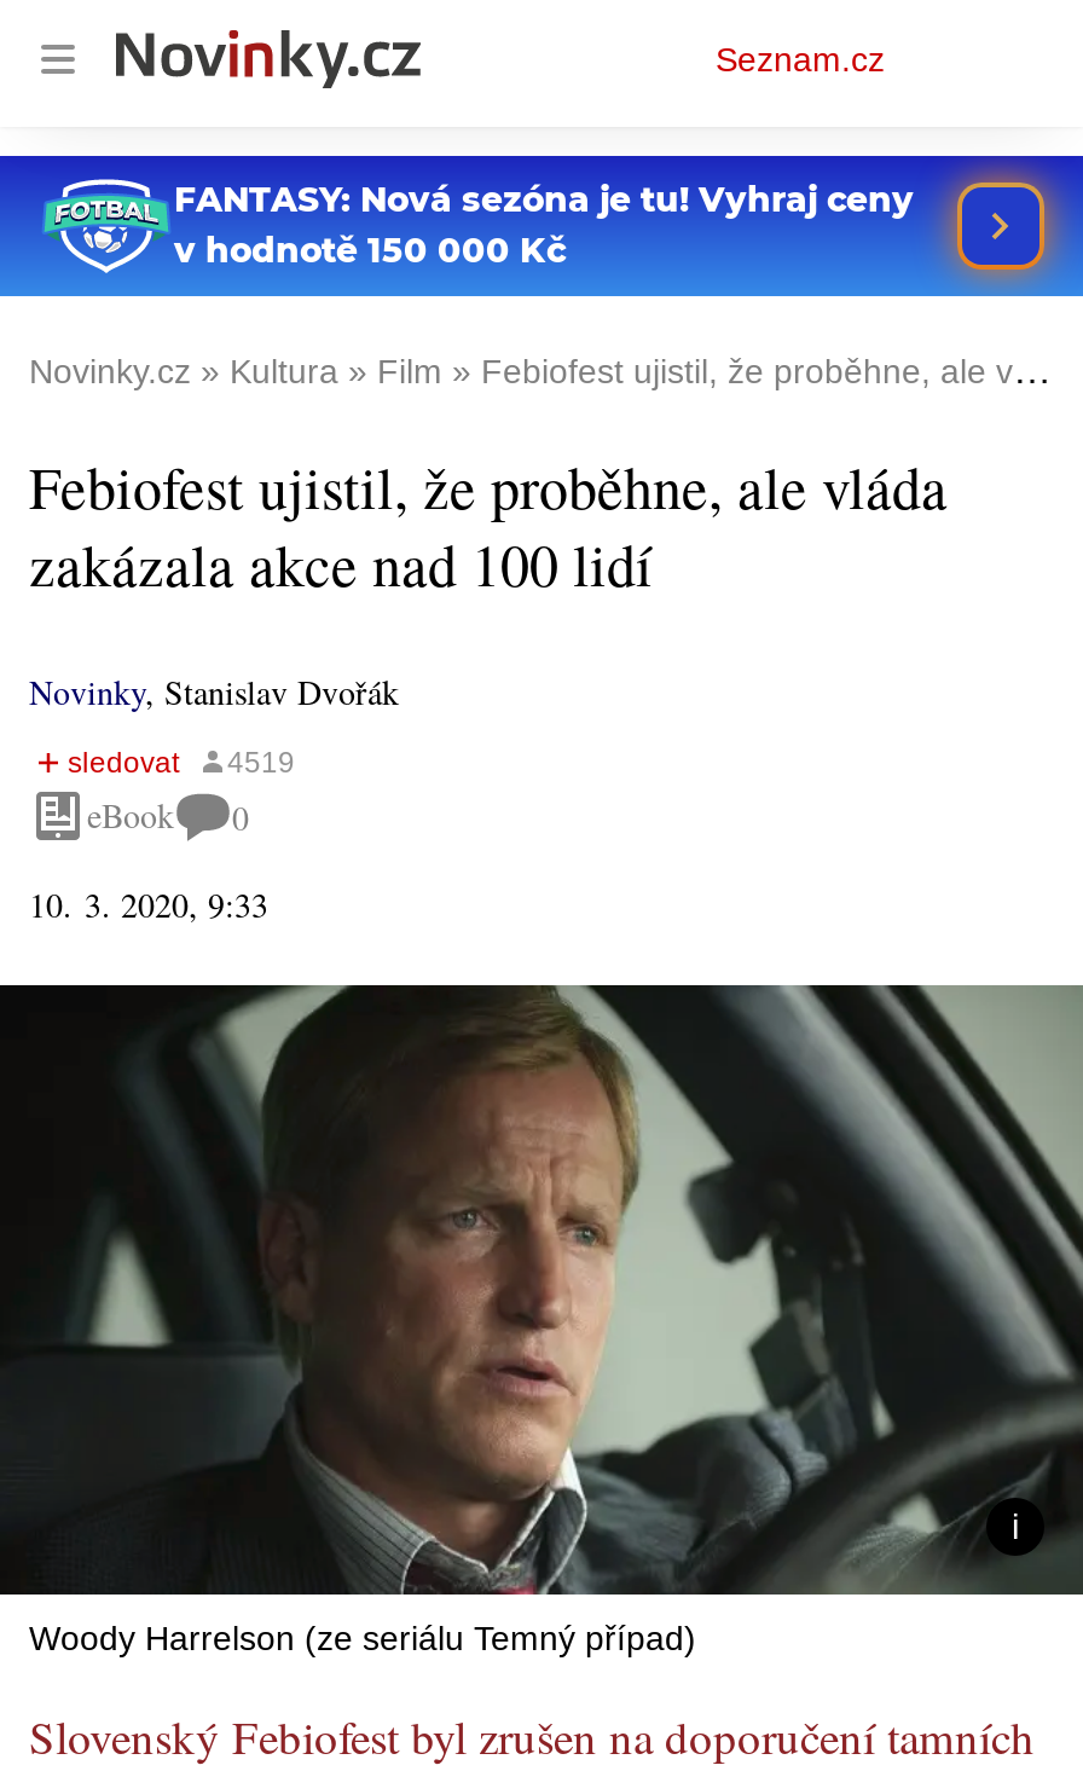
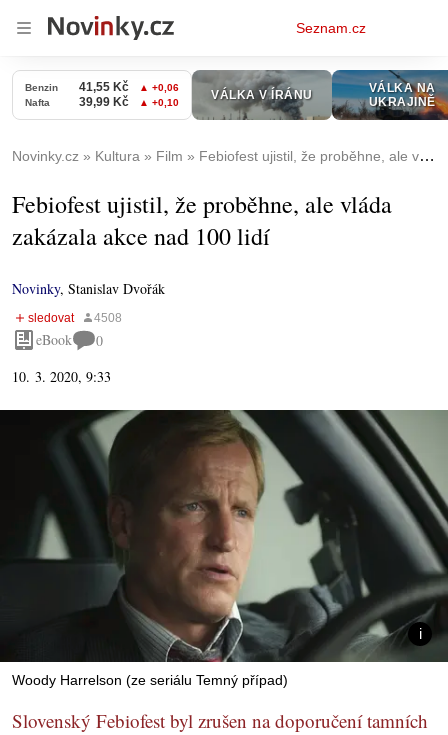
- [image]
+ [image]
